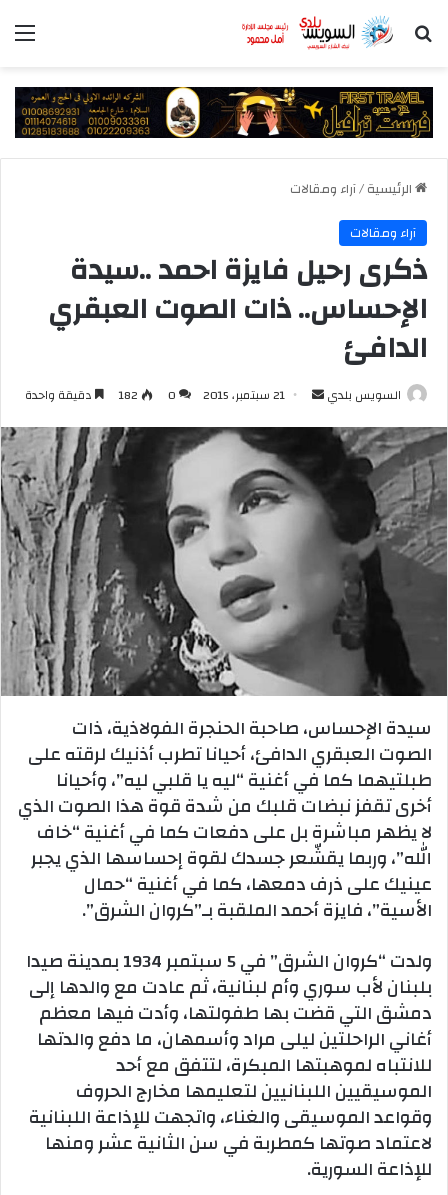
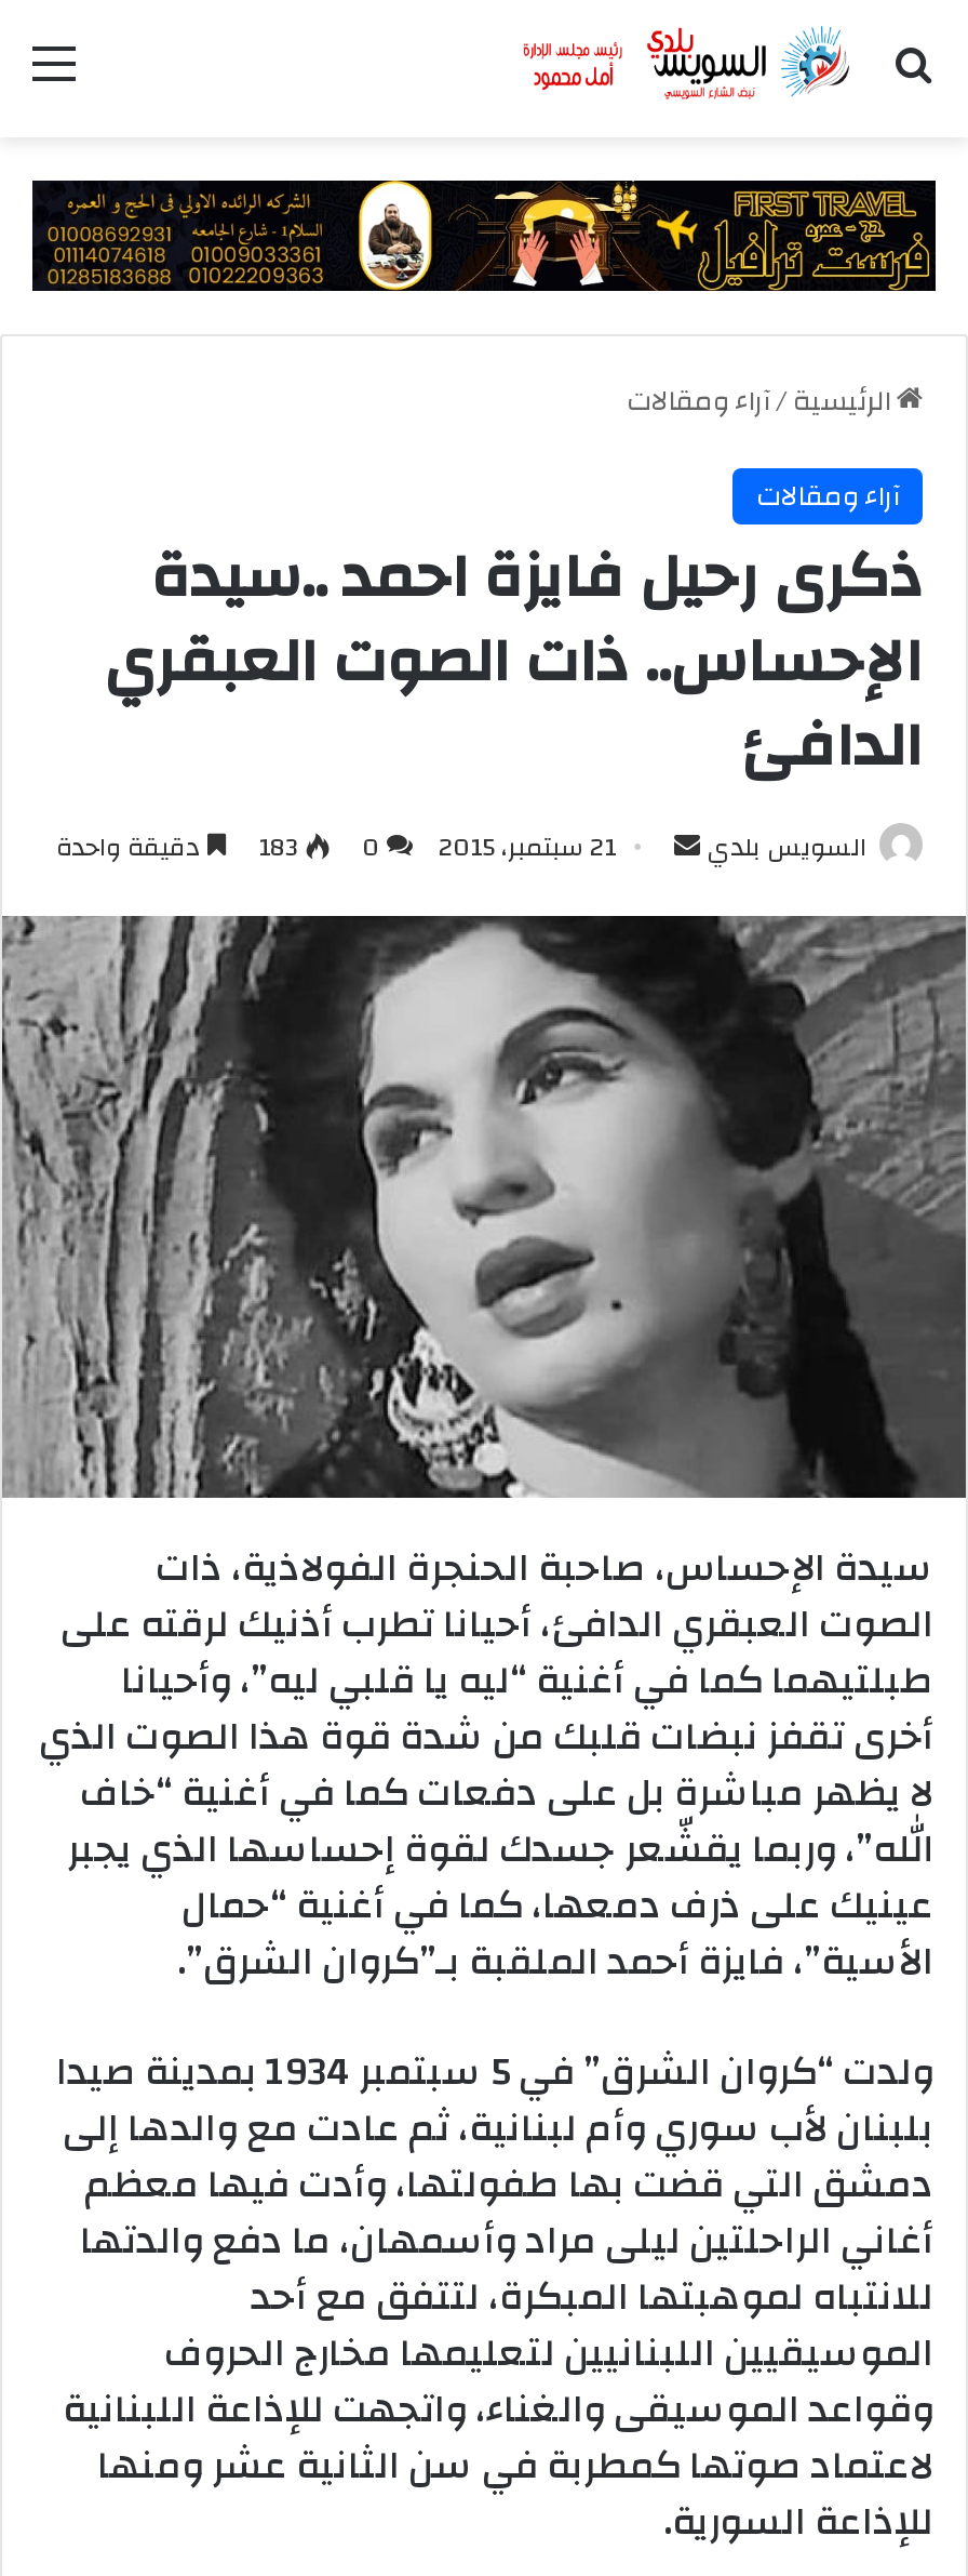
- 0 182 دقيقة واحدة
+ 0 183 دقيقة واحدة
